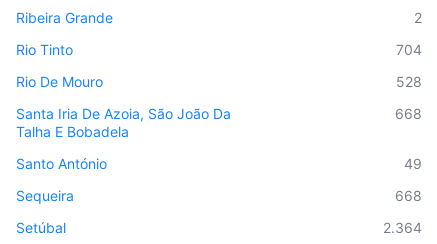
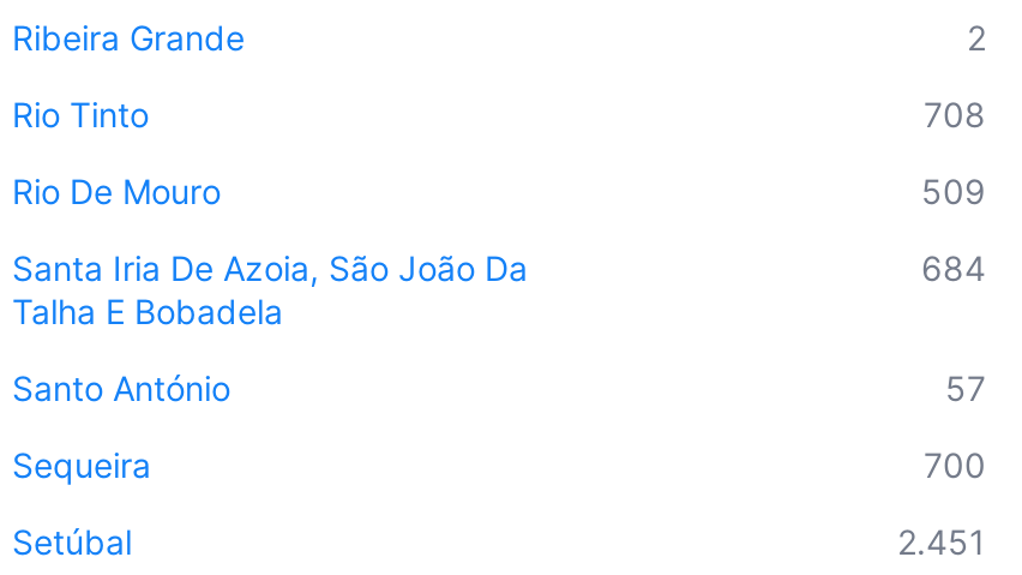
- 704
+ 708

- 528
+ 509

- 668
+ 684

- 49
+ 57

- 668
+ 700

- 2.364
+ 2.451
